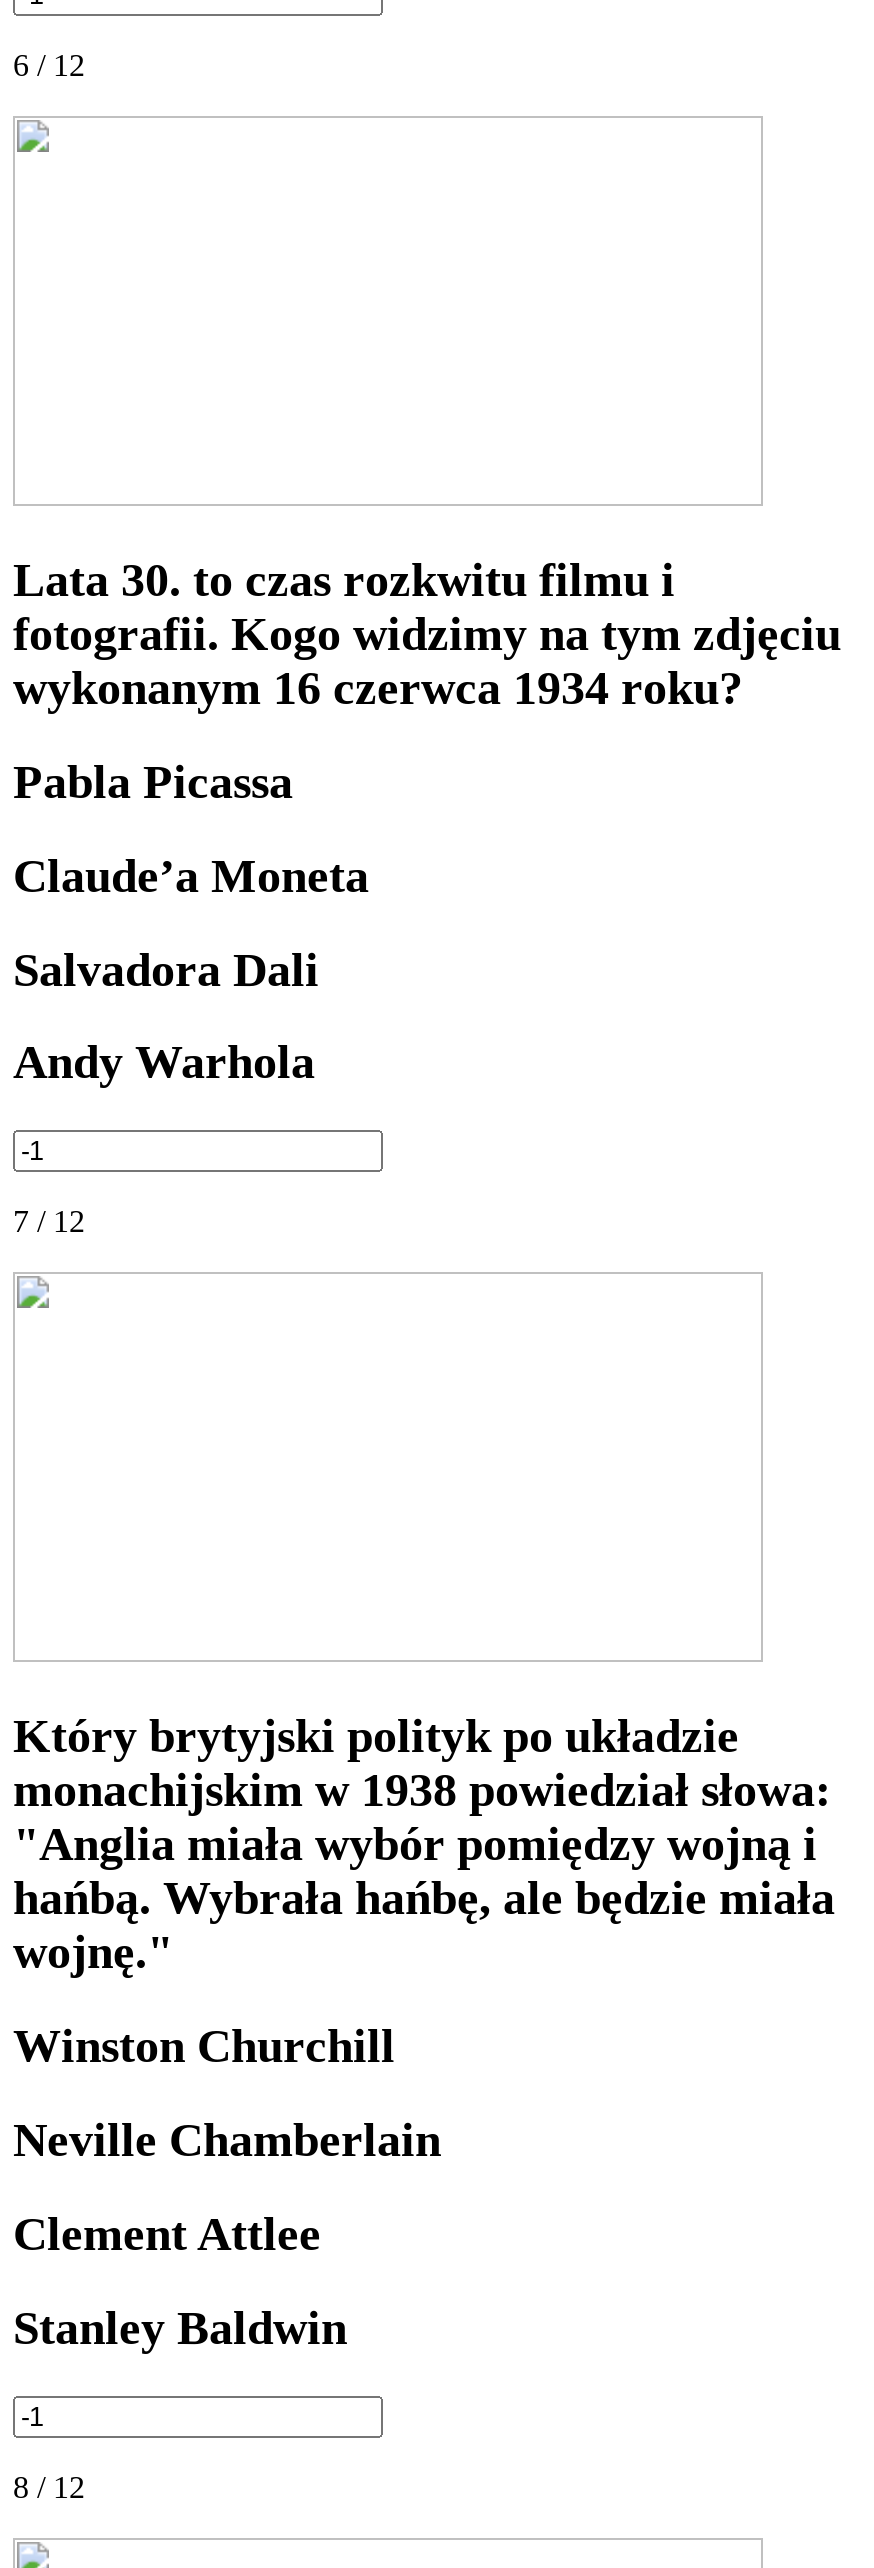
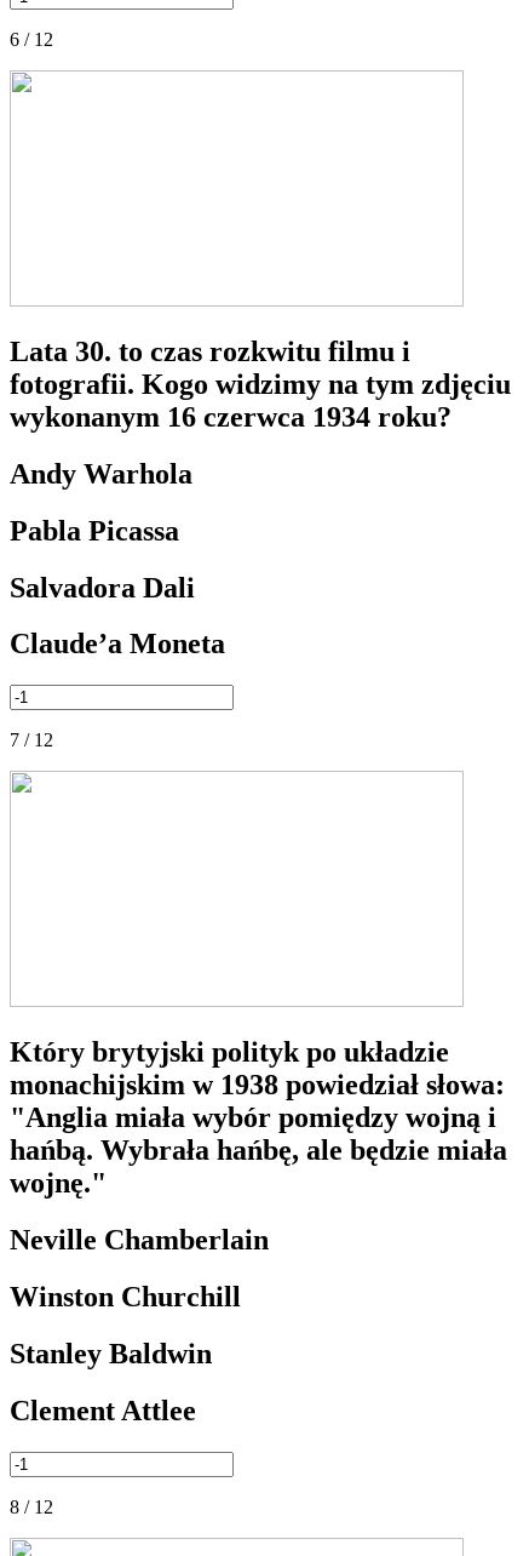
moved down: Pabla Picassa | Salvadora Dali | Claude’a Moneta

moved up: Andy Warhola

moved down: Winston Churchill

moved up: Neville Chamberlain

moved down: Clement Attlee

moved up: Stanley Baldwin
